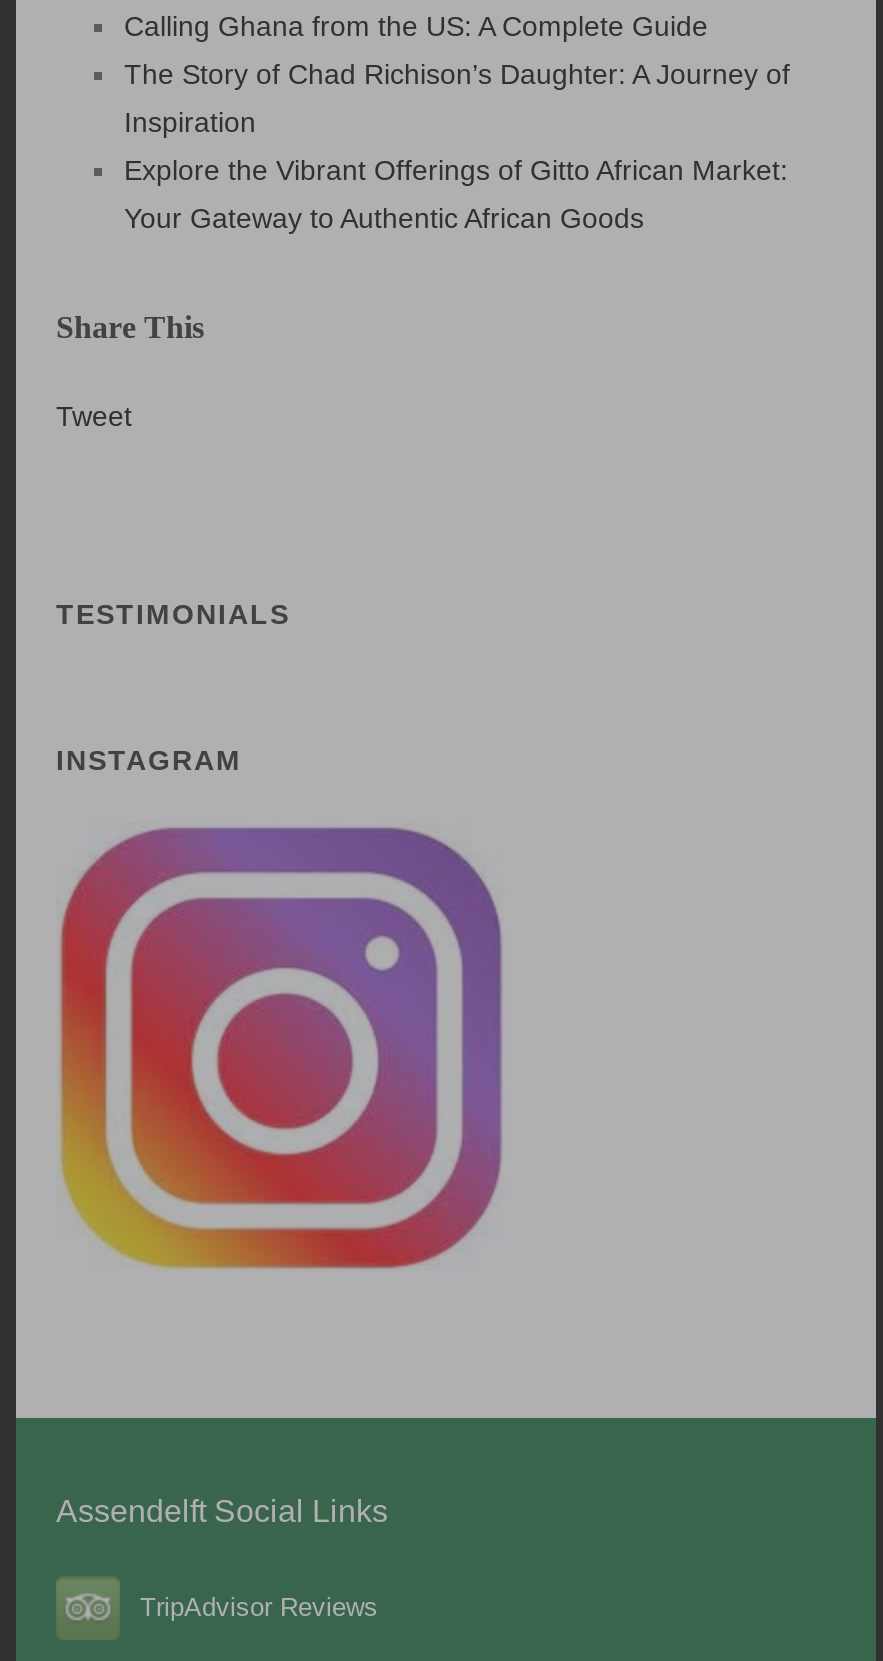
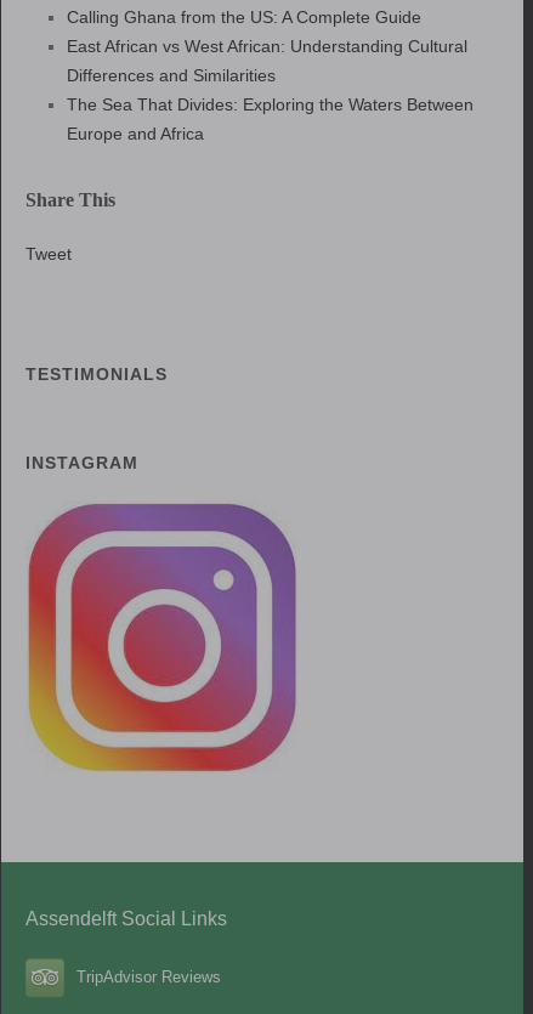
- The Story of Chad Richison’s Daughter: A Journey of
+ East African vs West African: Understanding Cultural

- Inspiration
+ Differences and Similarities

- Explore the Vibrant Offerings of Gitto African Market:
+ The Sea That Divides: Exploring the Waters Between

- Your Gateway to Authentic African Goods
+ Europe and Africa
